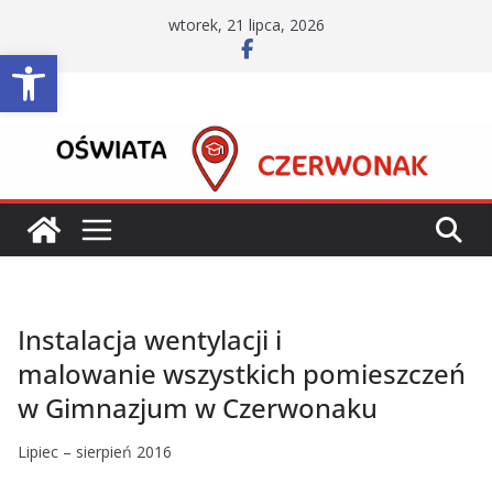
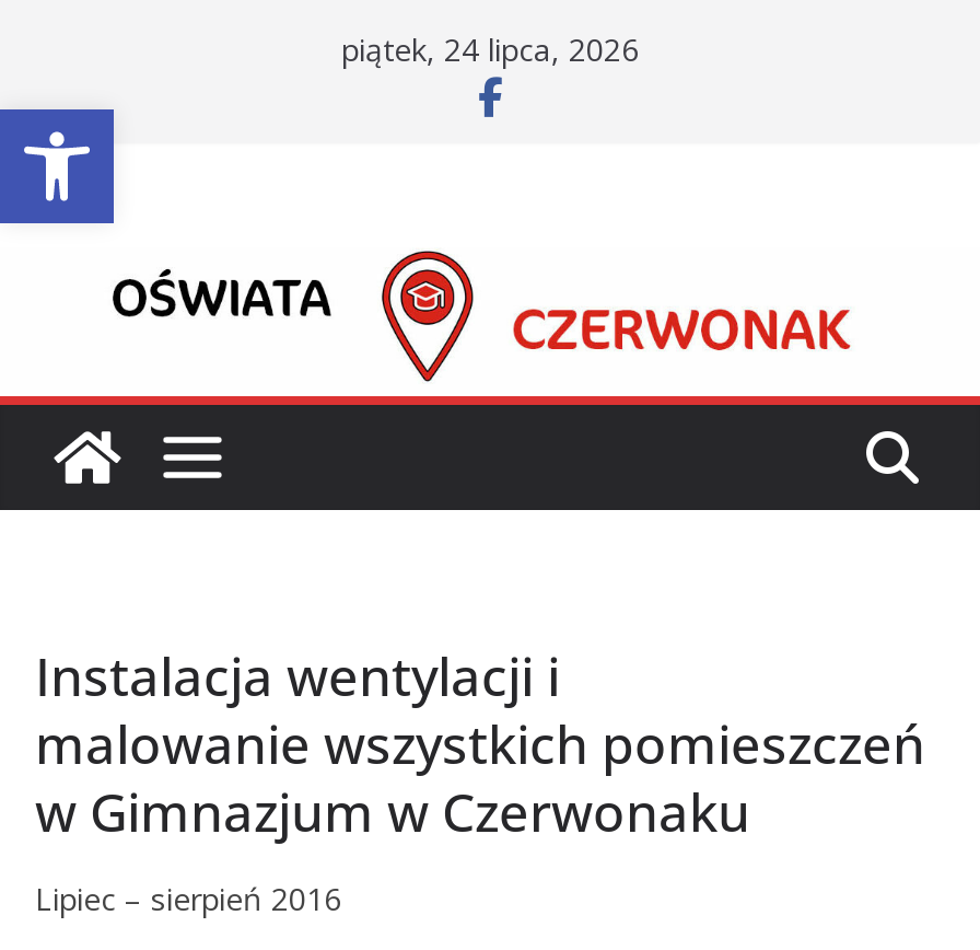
- wtorek, 21 lipca, 2026
+ piątek, 24 lipca, 2026
